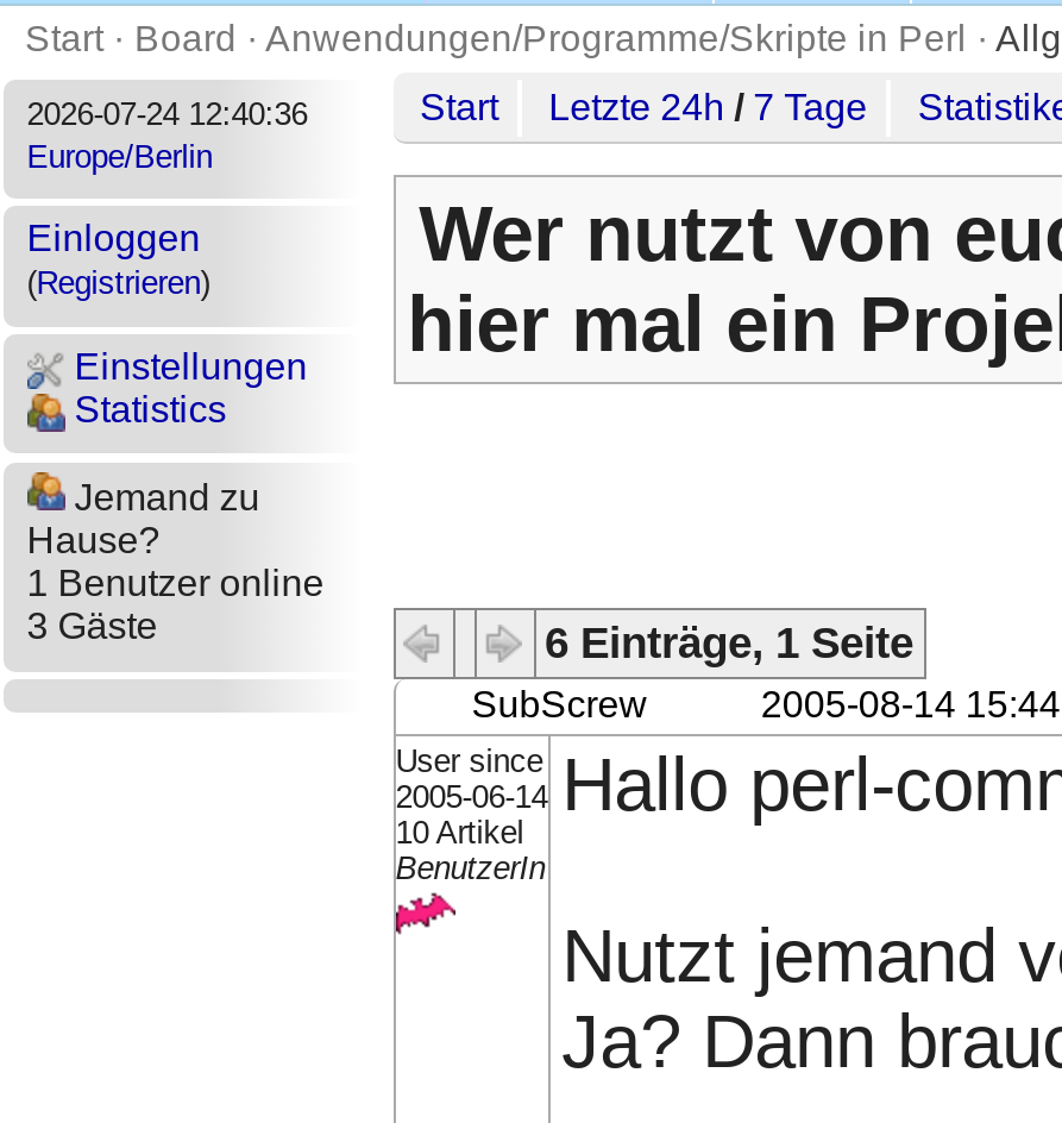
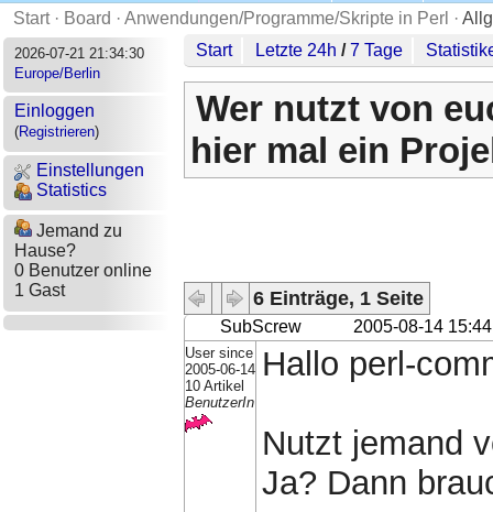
- 2026-07-24 12:40:36
+ 2026-07-21 21:34:30

- 1 Benutzer online
- 3 Gäste
+ 0 Benutzer online
+ 1 Gast
